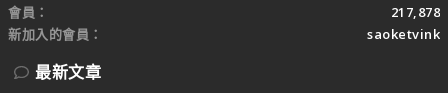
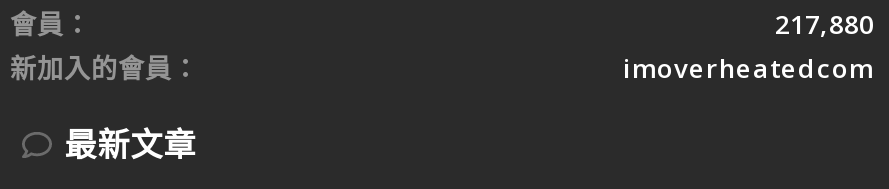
- 217,878
+ 217,880

- saoketvink
+ imoverheatedcom
